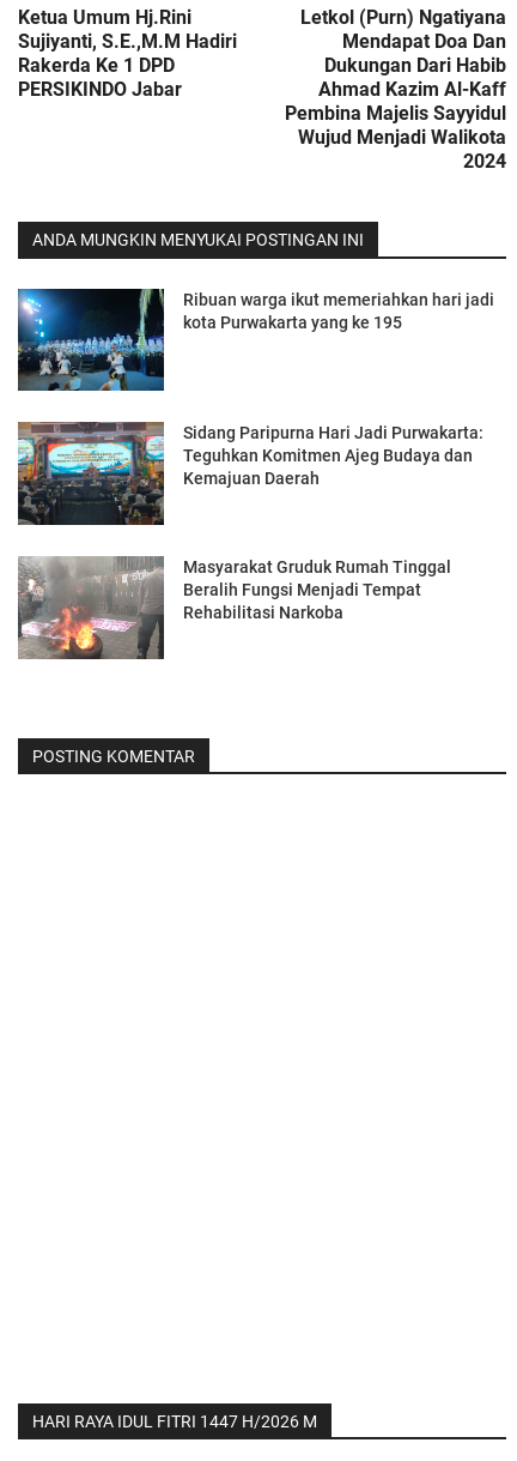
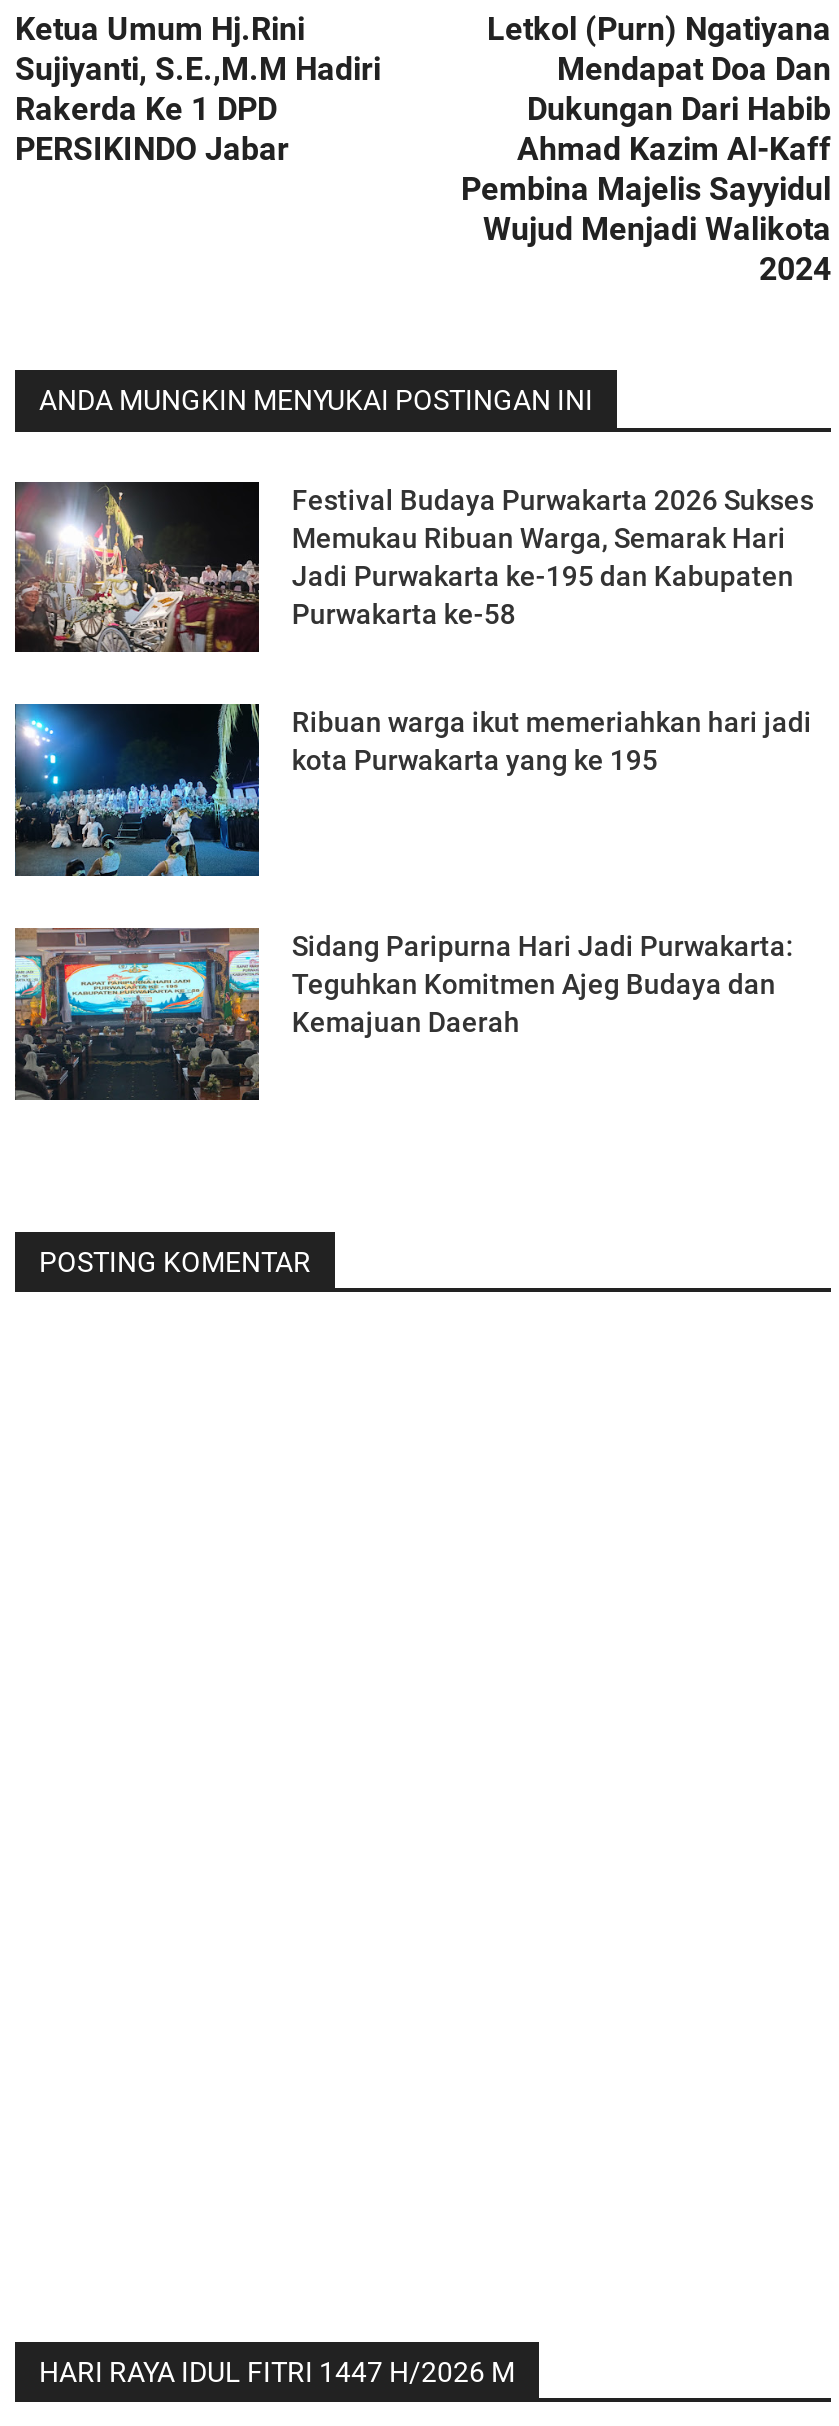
+ [image]
+ Festival Budaya Purwakarta 2026 Sukses
+ Memukau Ribuan Warga, Semarak Hari
+ Jadi Purwakarta ke-195 dan Kabupaten
+ Purwakarta ke-58

moved down: [image] | Ribuan warga ikut memeriahkan hari jadi | kota Purwakarta yang ke 195 | Sidang Paripurna Hari Jadi Purwakarta: | Teguhkan Komitmen Ajeg Budaya dan | Kemajuan Daerah

- [image]
- Masyarakat Gruduk Rumah Tinggal
- Beralih Fungsi Menjadi Tempat
- Rehabilitasi Narkoba
